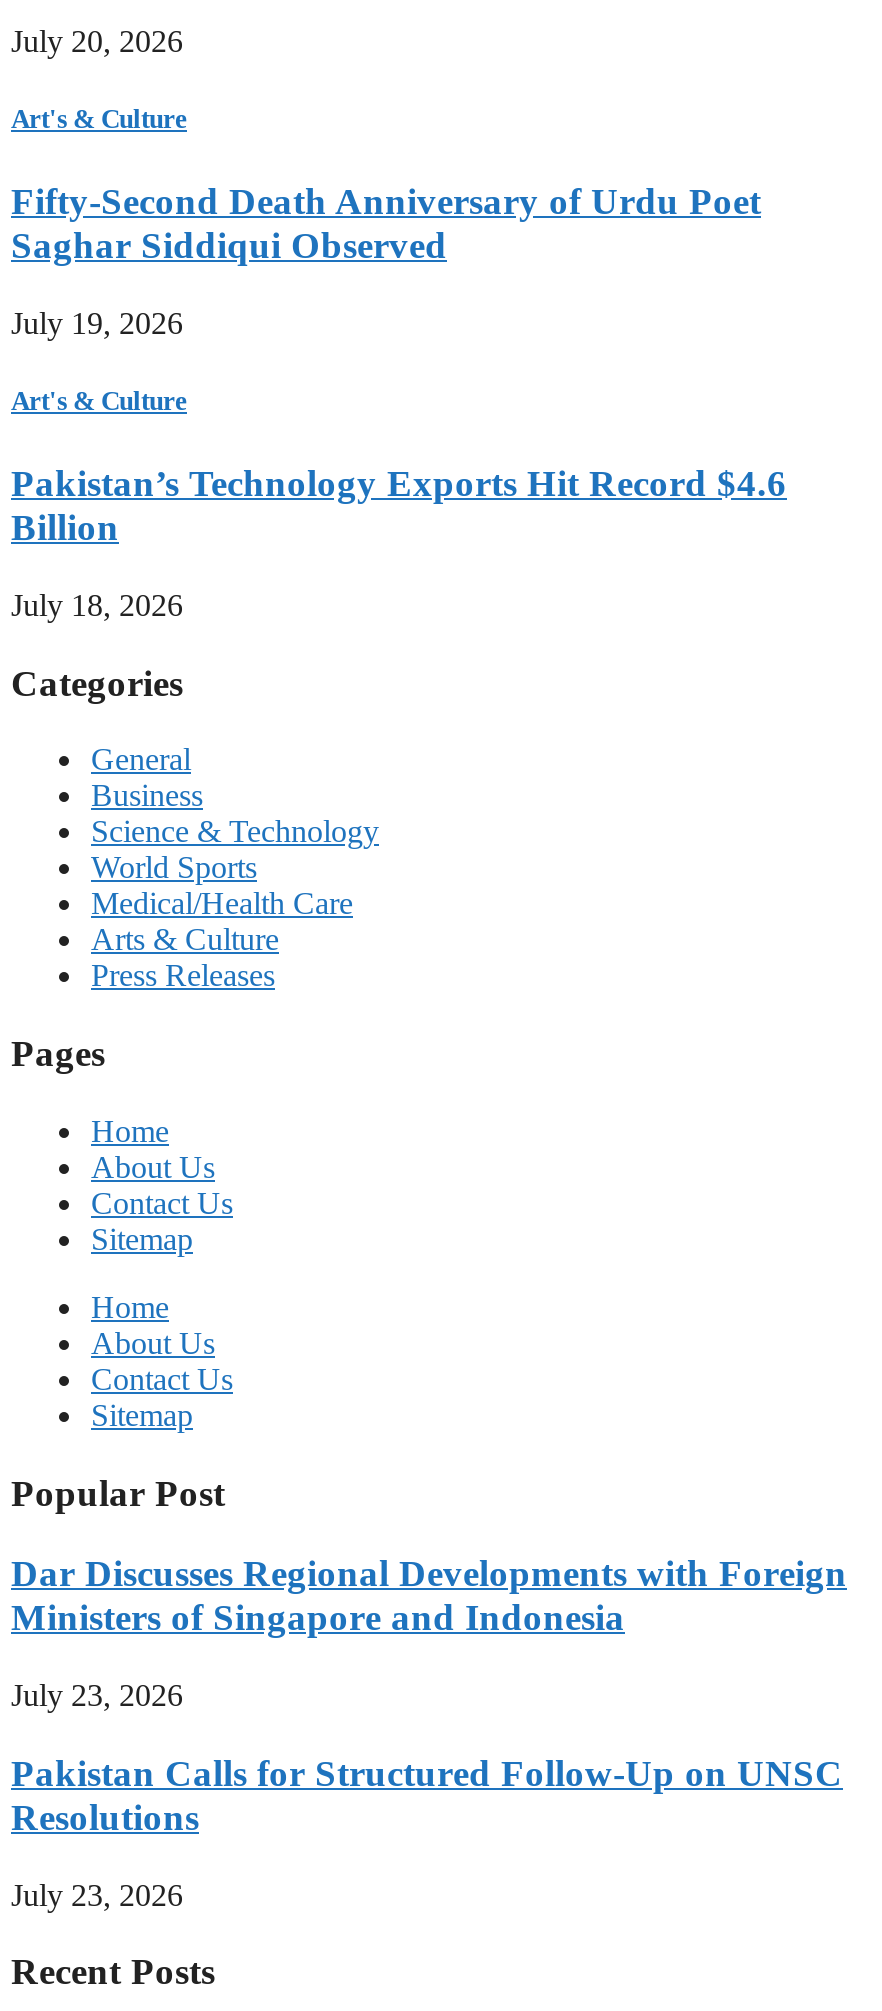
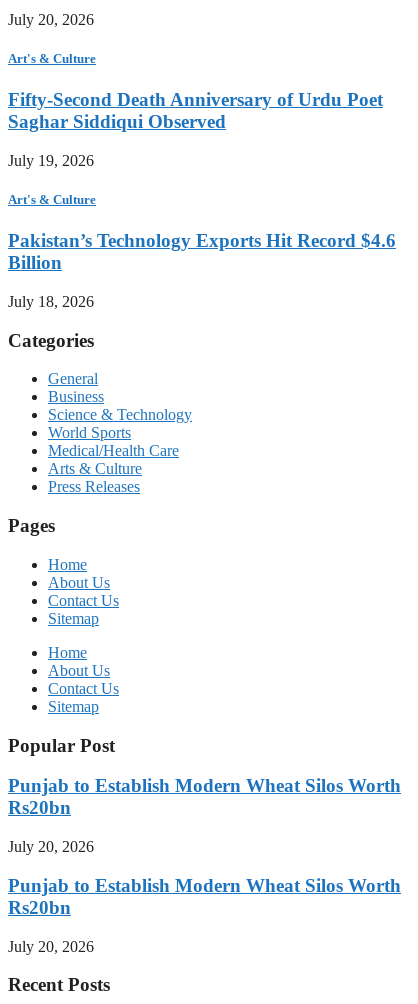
- Dar Discusses Regional Developments with Foreign
- Ministers of Singapore and Indonesia
+ Punjab to Establish Modern Wheat Silos Worth
+ Rs20bn

- July 23, 2026
+ July 20, 2026

- Pakistan Calls for Structured Follow-Up on UNSC
- Resolutions
+ Punjab to Establish Modern Wheat Silos Worth
+ Rs20bn

- July 23, 2026
+ July 20, 2026
